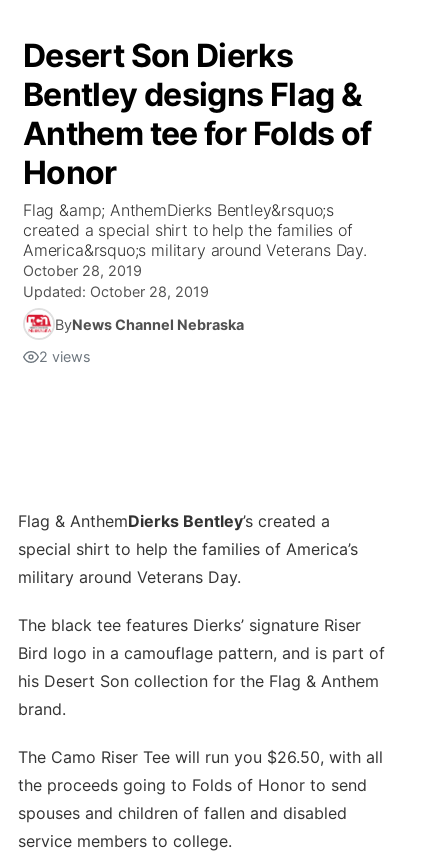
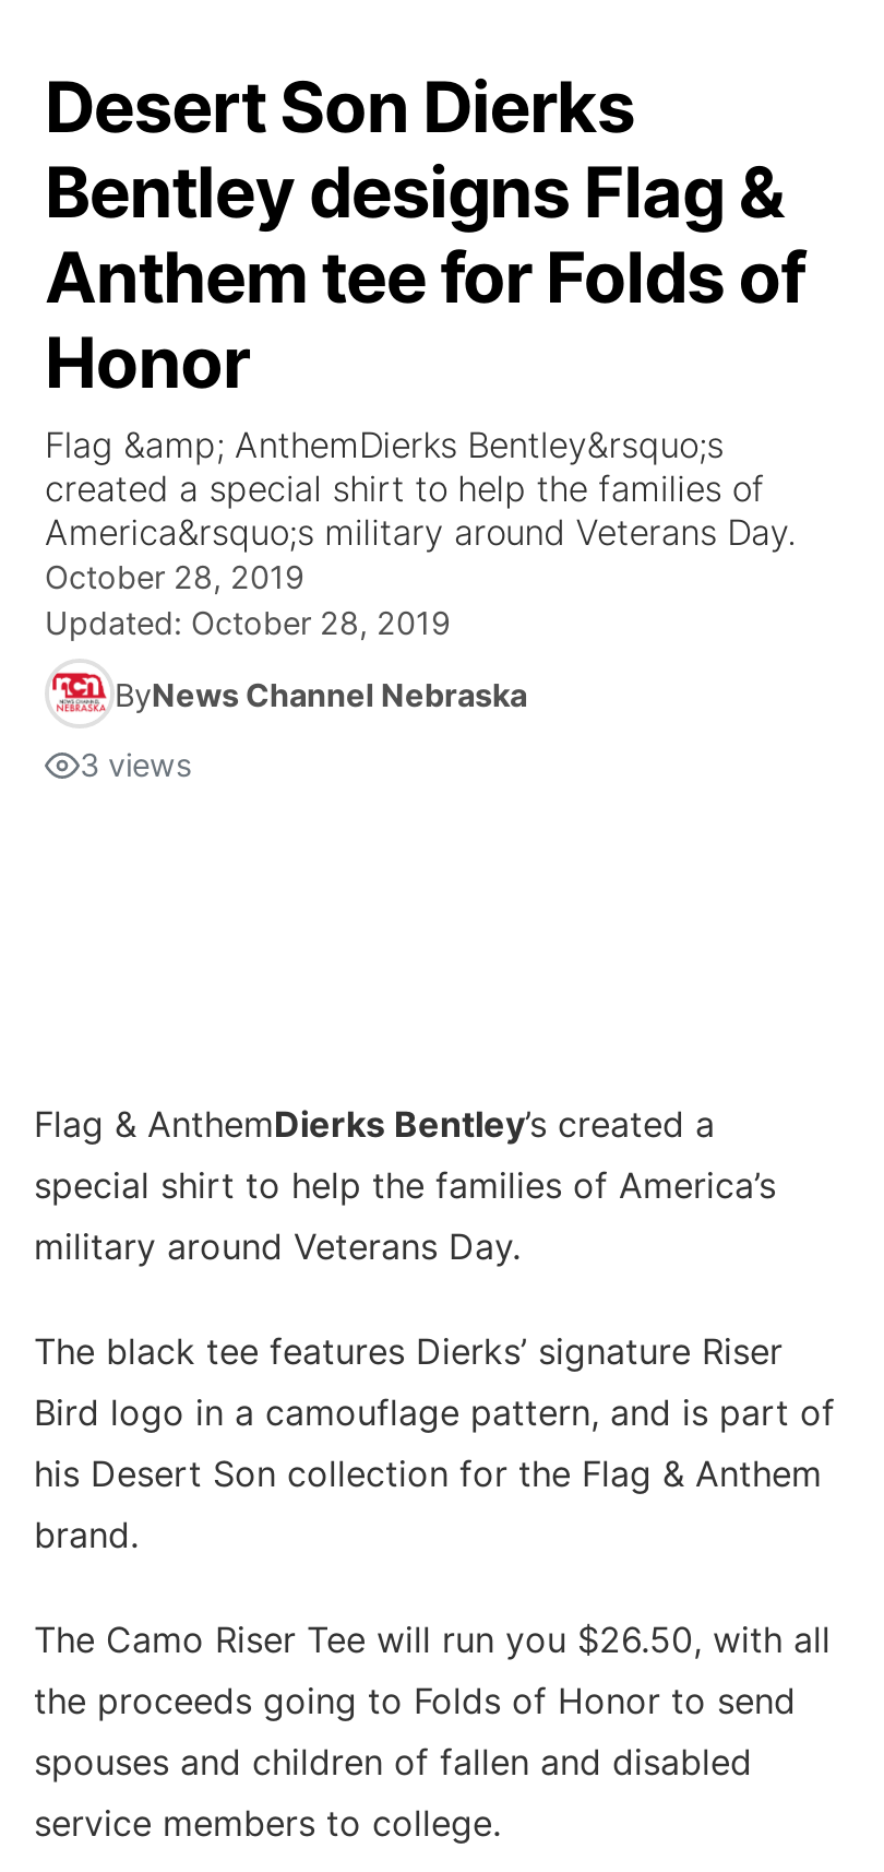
- 2 views
+ 3 views
